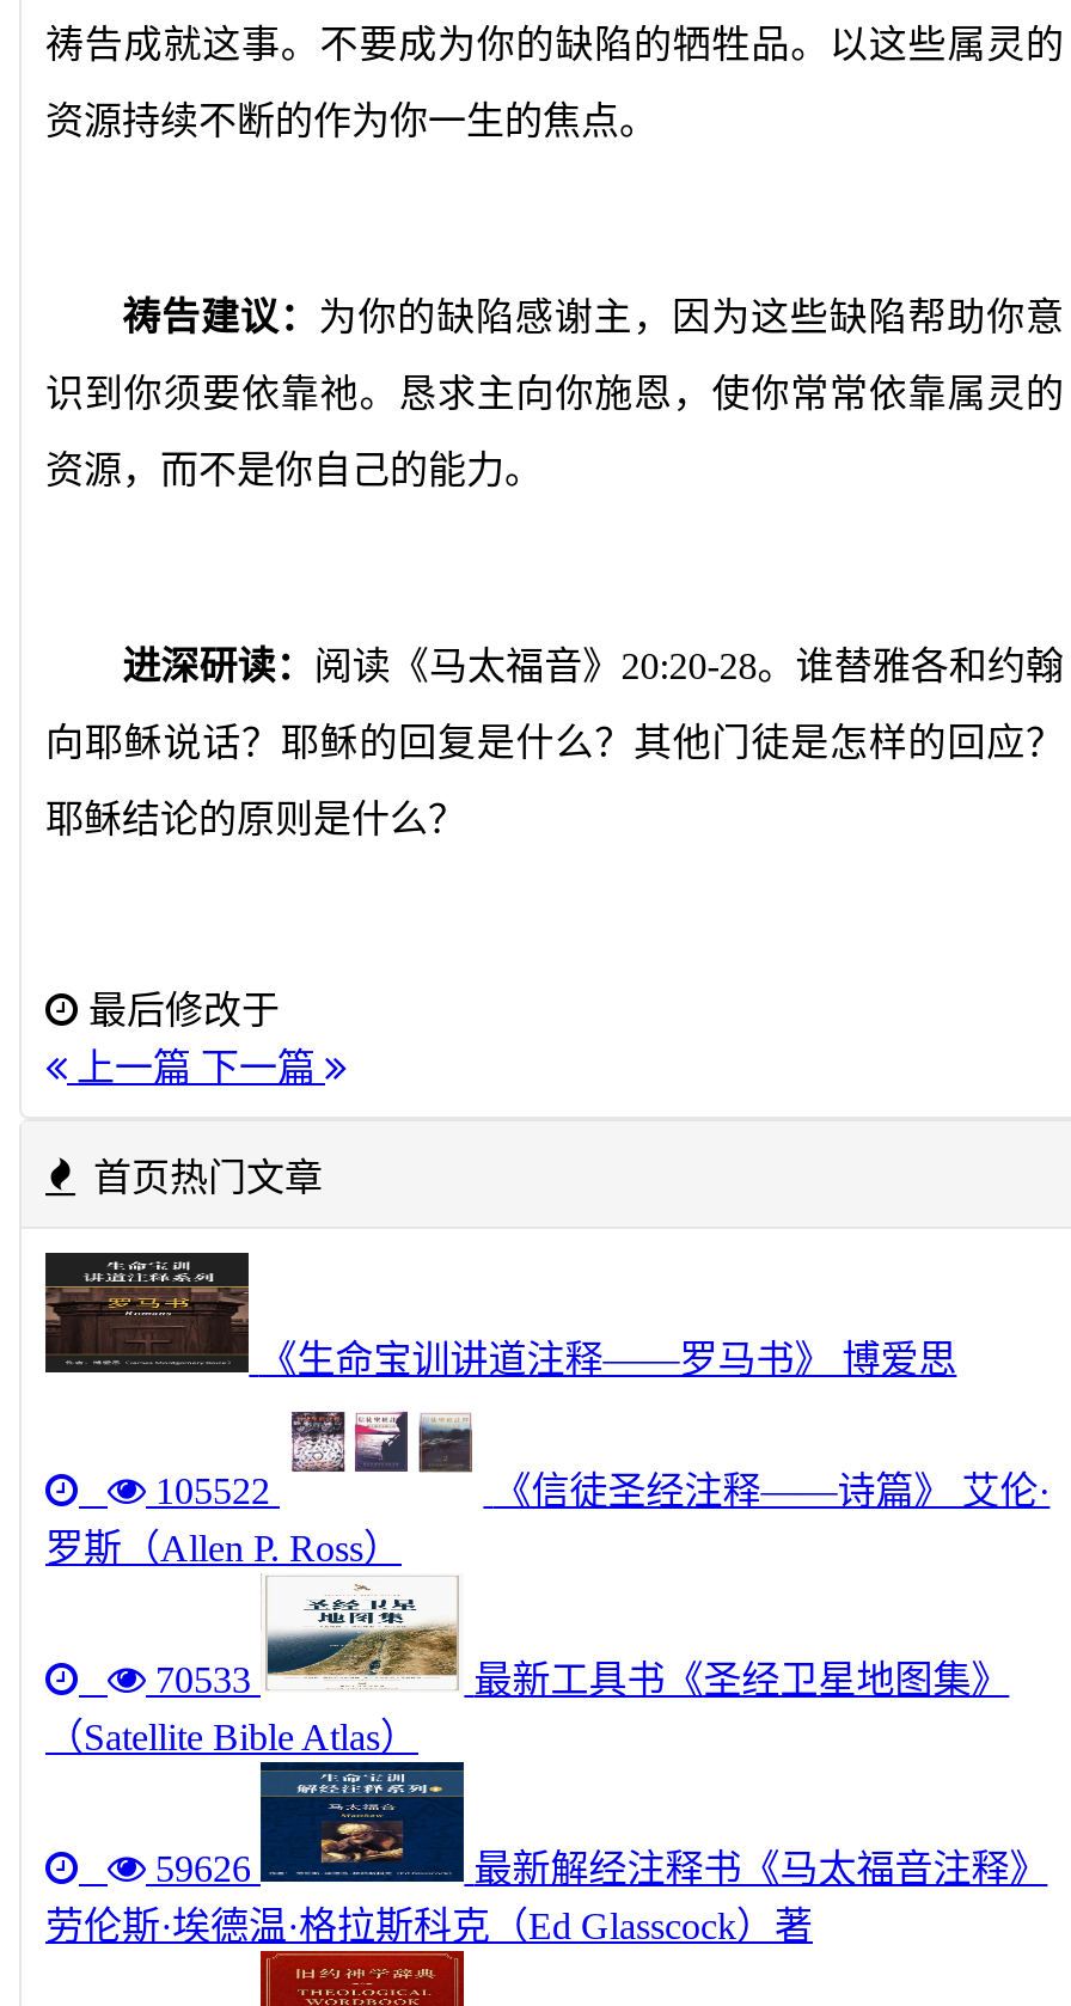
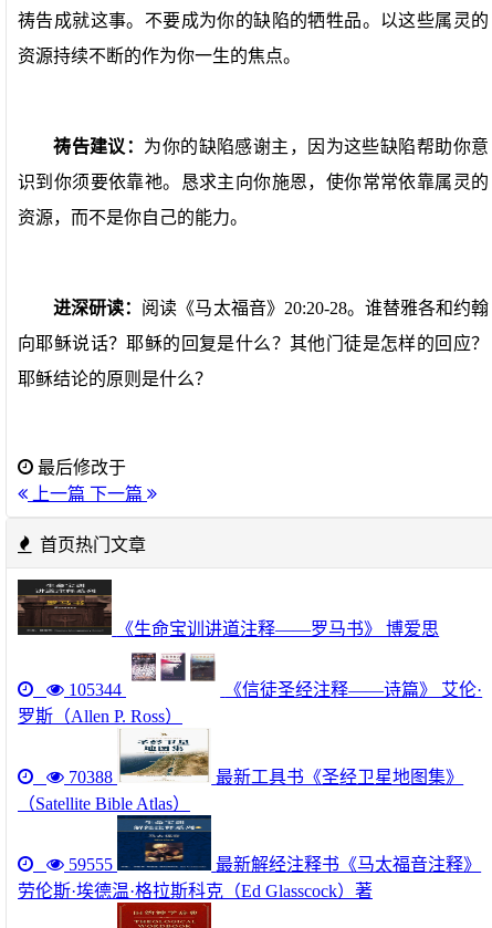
- 105522
+ 105344

- 70533
+ 70388

- 59626
+ 59555
